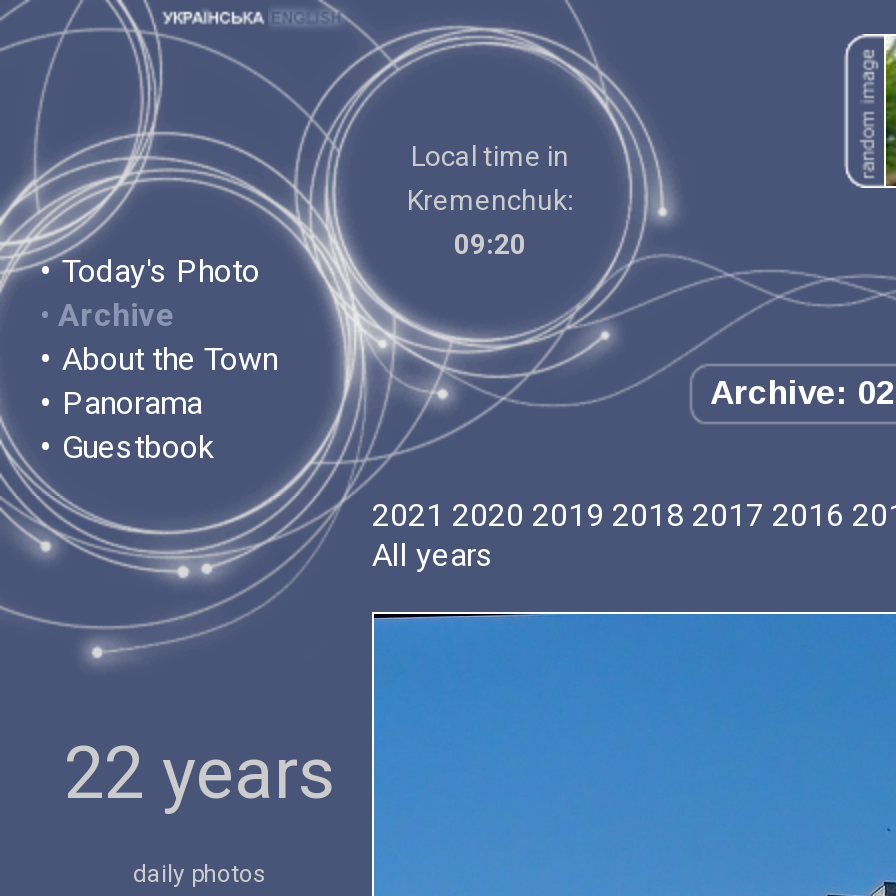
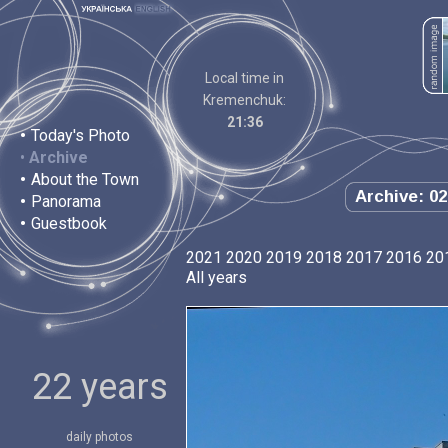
- 09:20
+ 21:36
